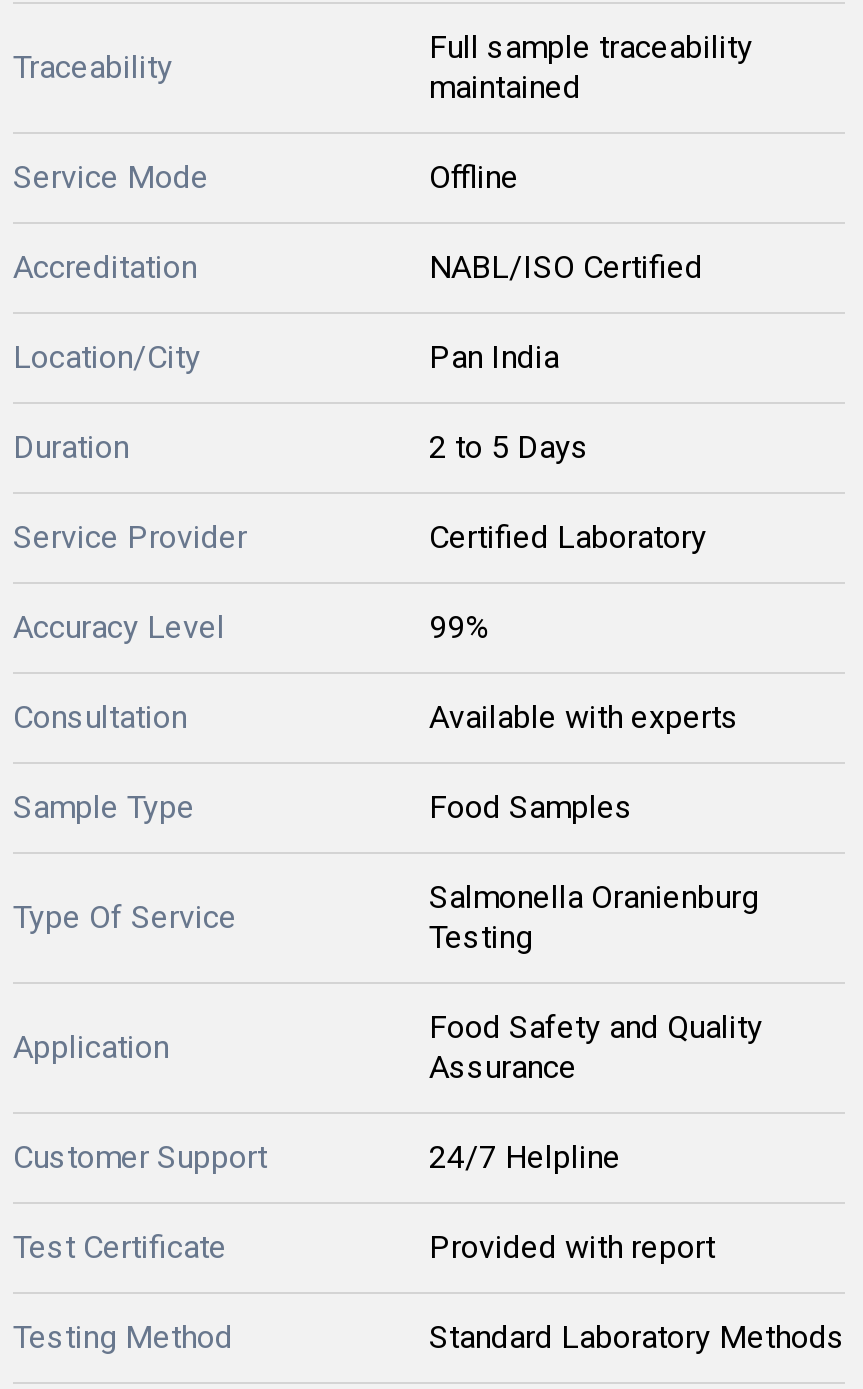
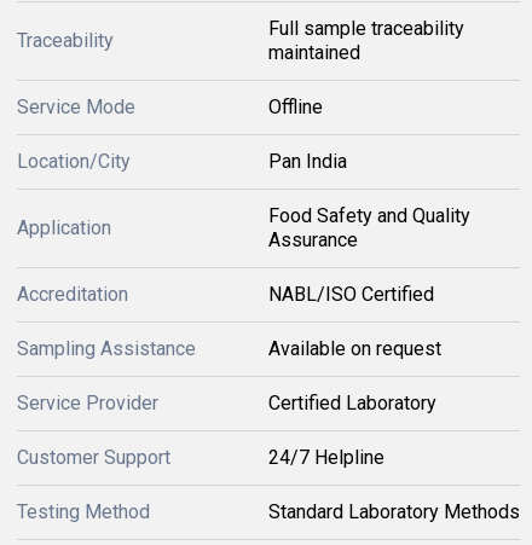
moved down: Accreditation | NABL/ISO Certified

- Duration
- 2 to 5 Days
- Accuracy Level
- 99%
- Consultation
- Available with experts
- Sample Type
- Food Samples
- Type Of Service

moved down: Service Provider | Certified Laboratory

- Salmonella Oranienburg
- Testing

moved up: Application | Food Safety and Quality | Assurance

+ Sampling Assistance
+ Available on request

- Test Certificate
- Provided with report
